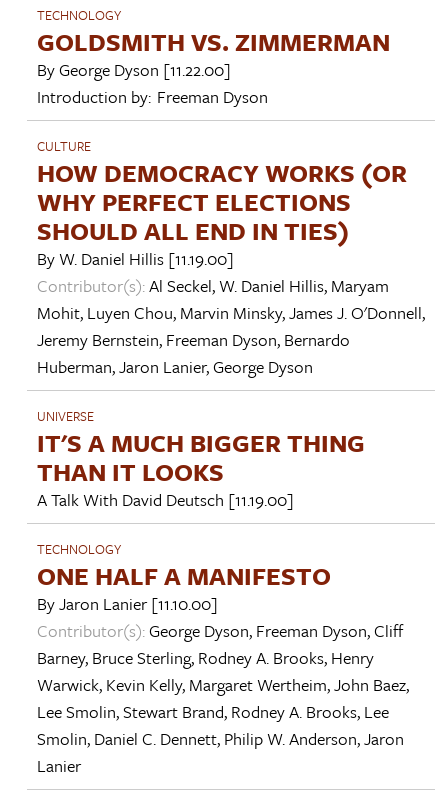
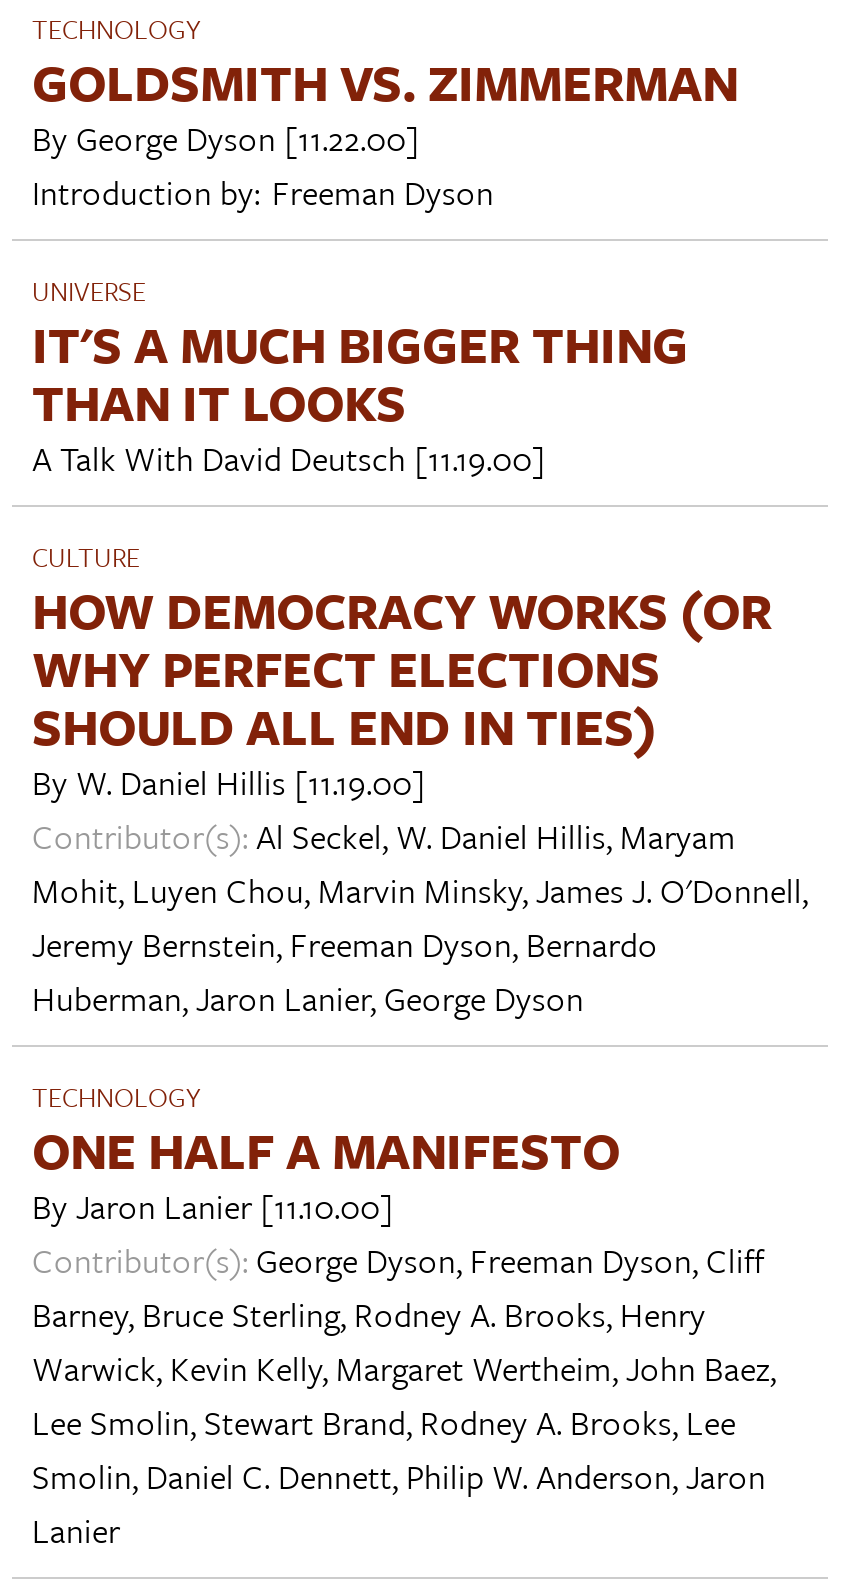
moved down: CULTURE | HOW DEMOCRACY WORKS (OR | WHY PERFECT ELECTIONS | ... | Jeremy Bernstein, Freeman Dyson, Bernardo | Huberman,Jaron Lanier, George Dyson

moved up: UNIVERSE | IT'S A MUCH BIGGER THING | THAN IT LOOKS | A Talk With David Deutsch [11.19.00]
